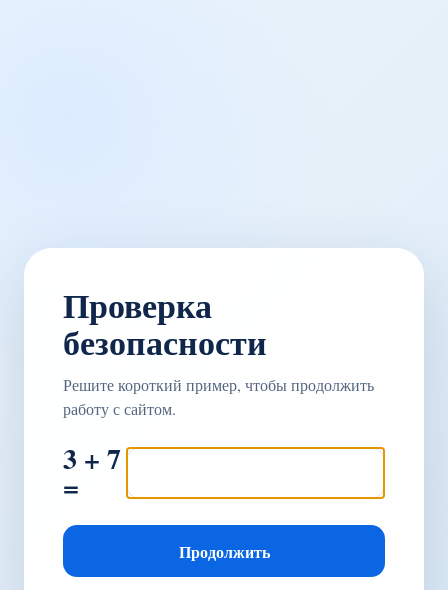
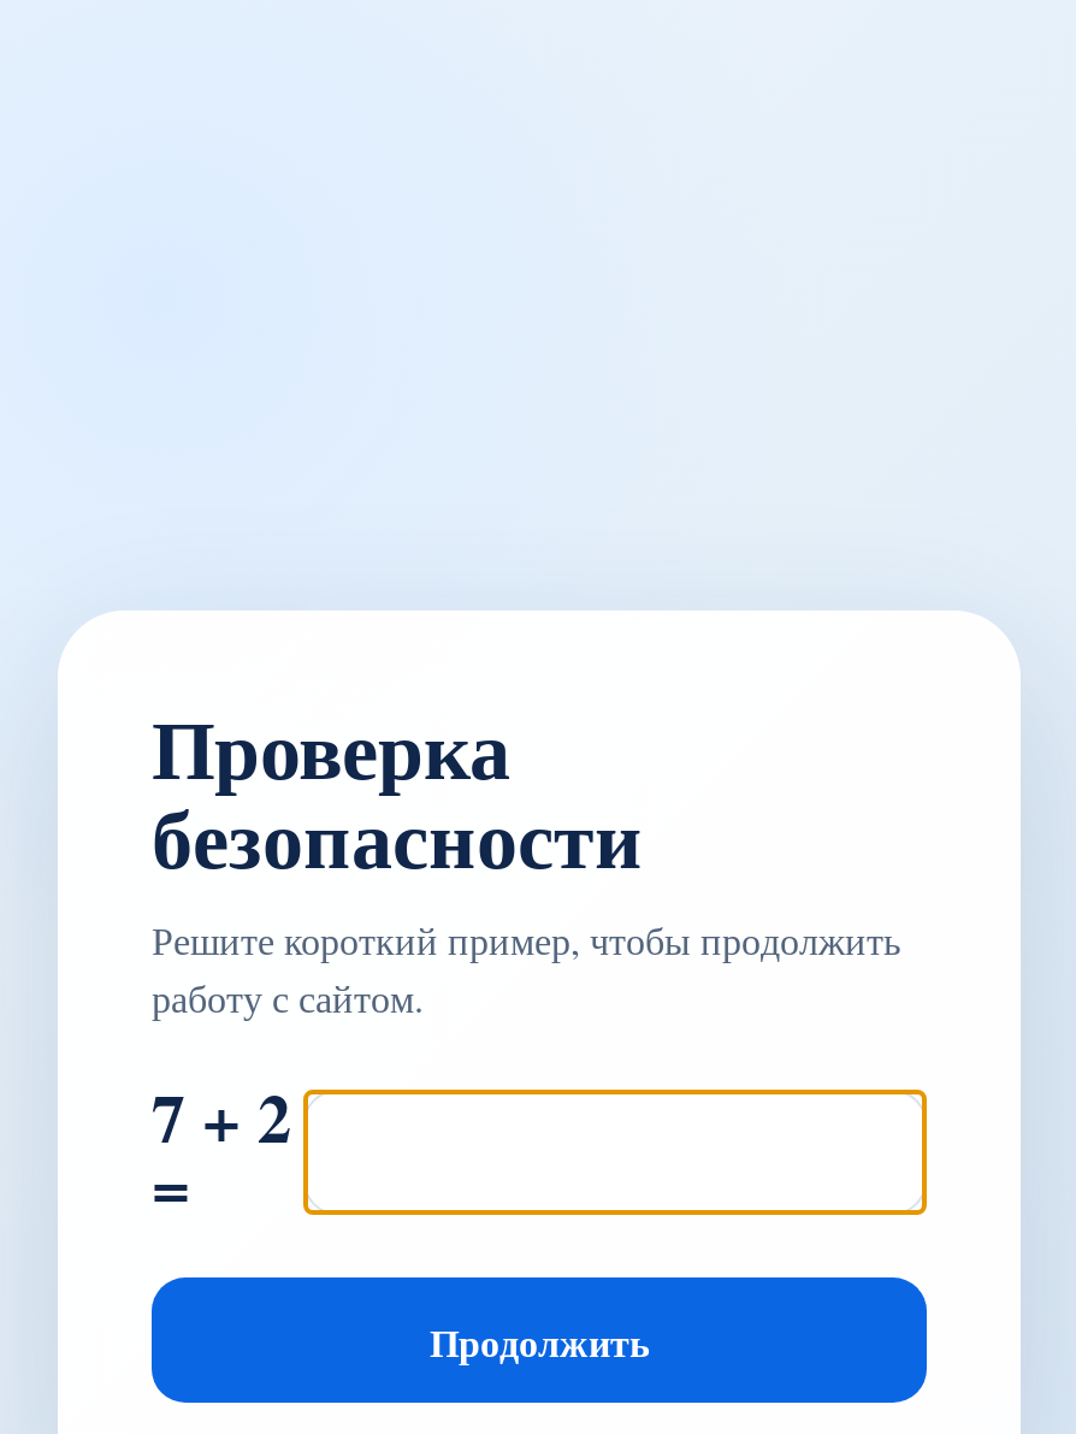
- 3 + 7
+ 7 + 2
